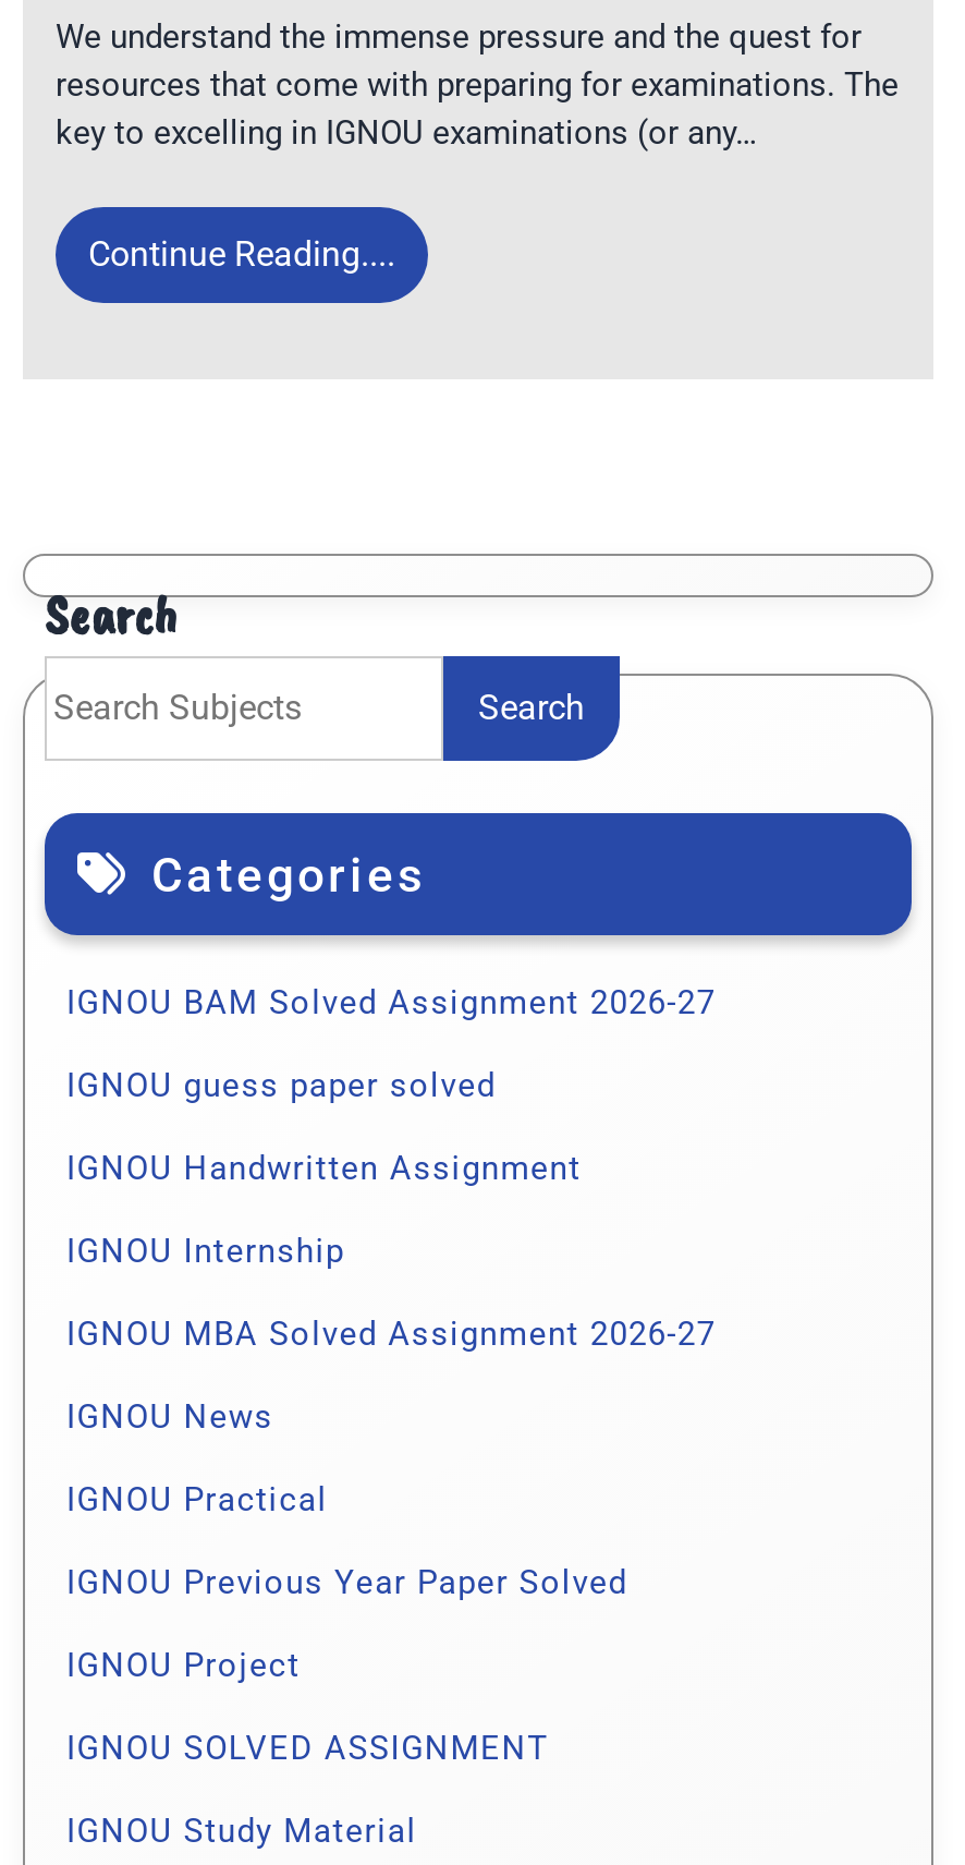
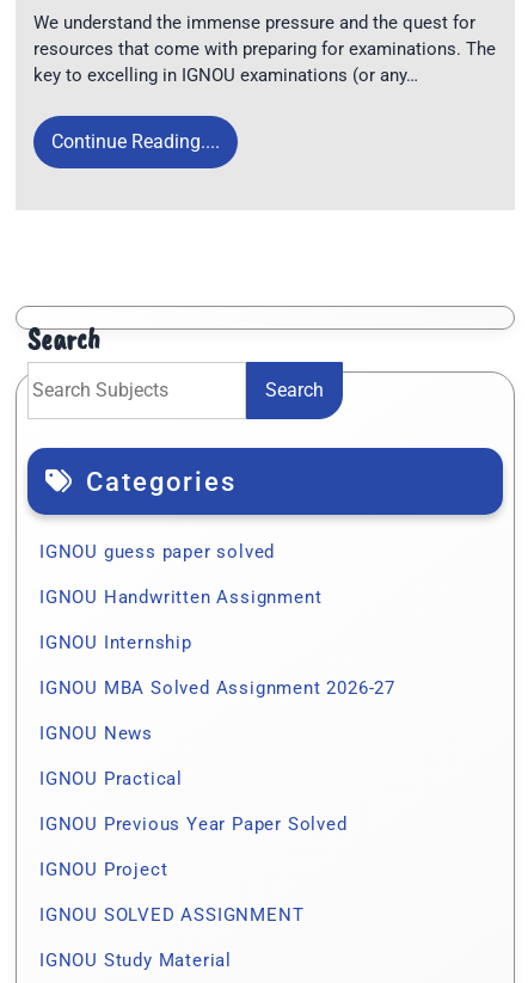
- IGNOU BAM Solved Assignment 2026-27
